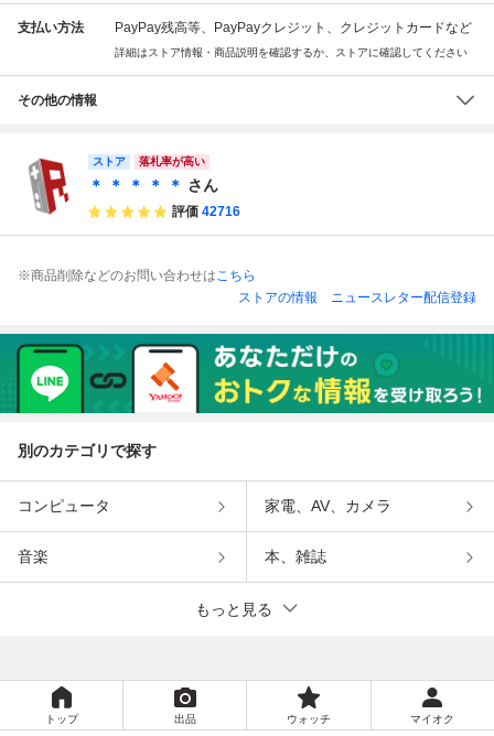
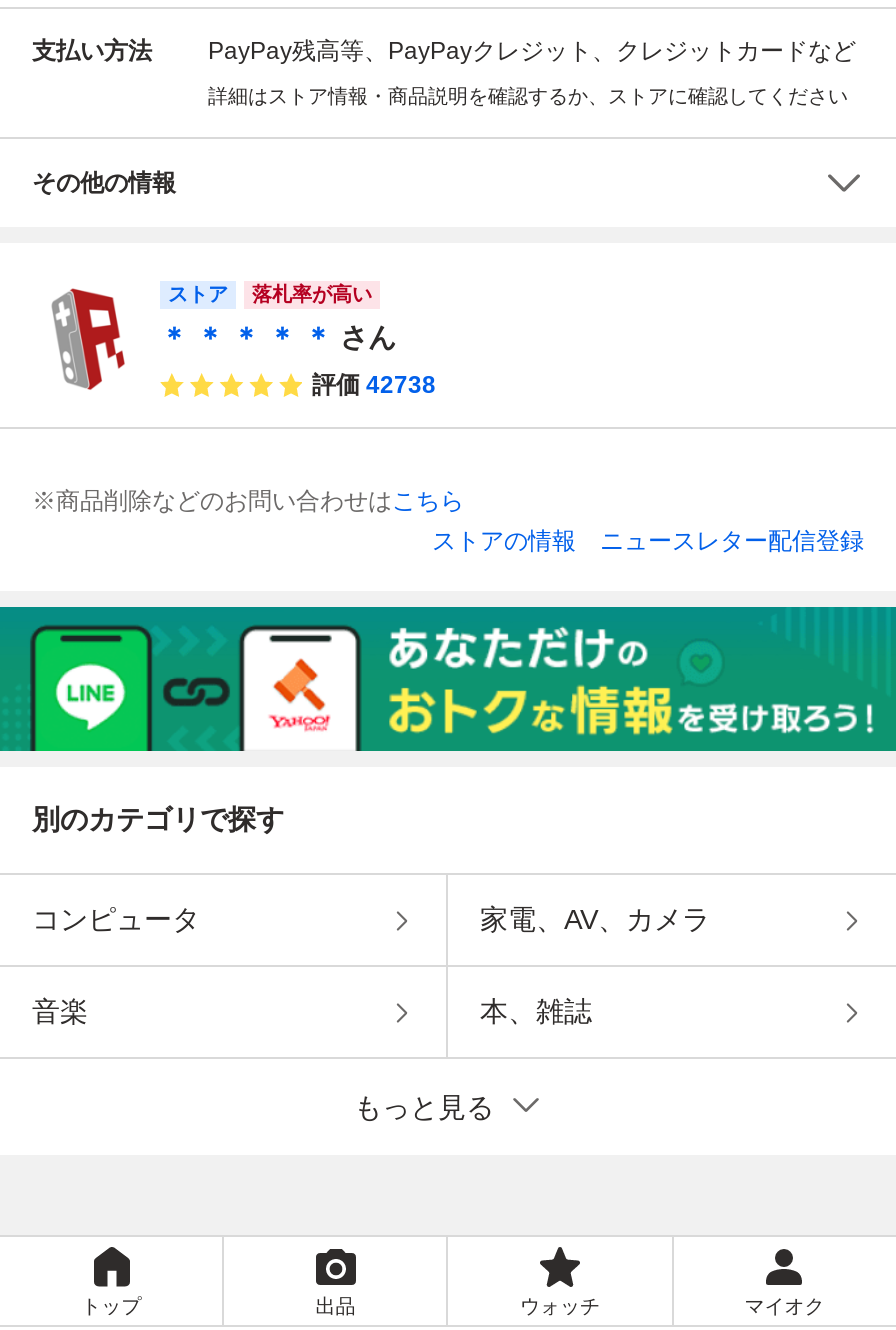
- 評価 42716
+ 評価 42738
